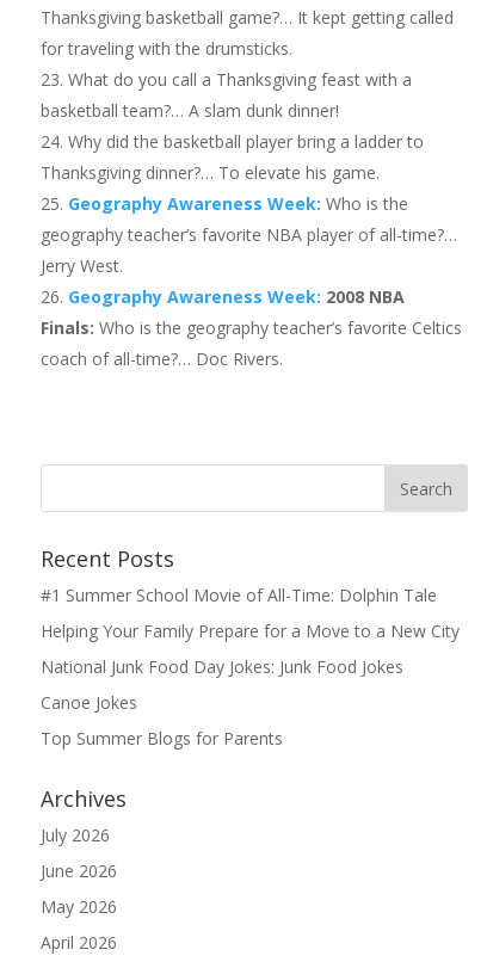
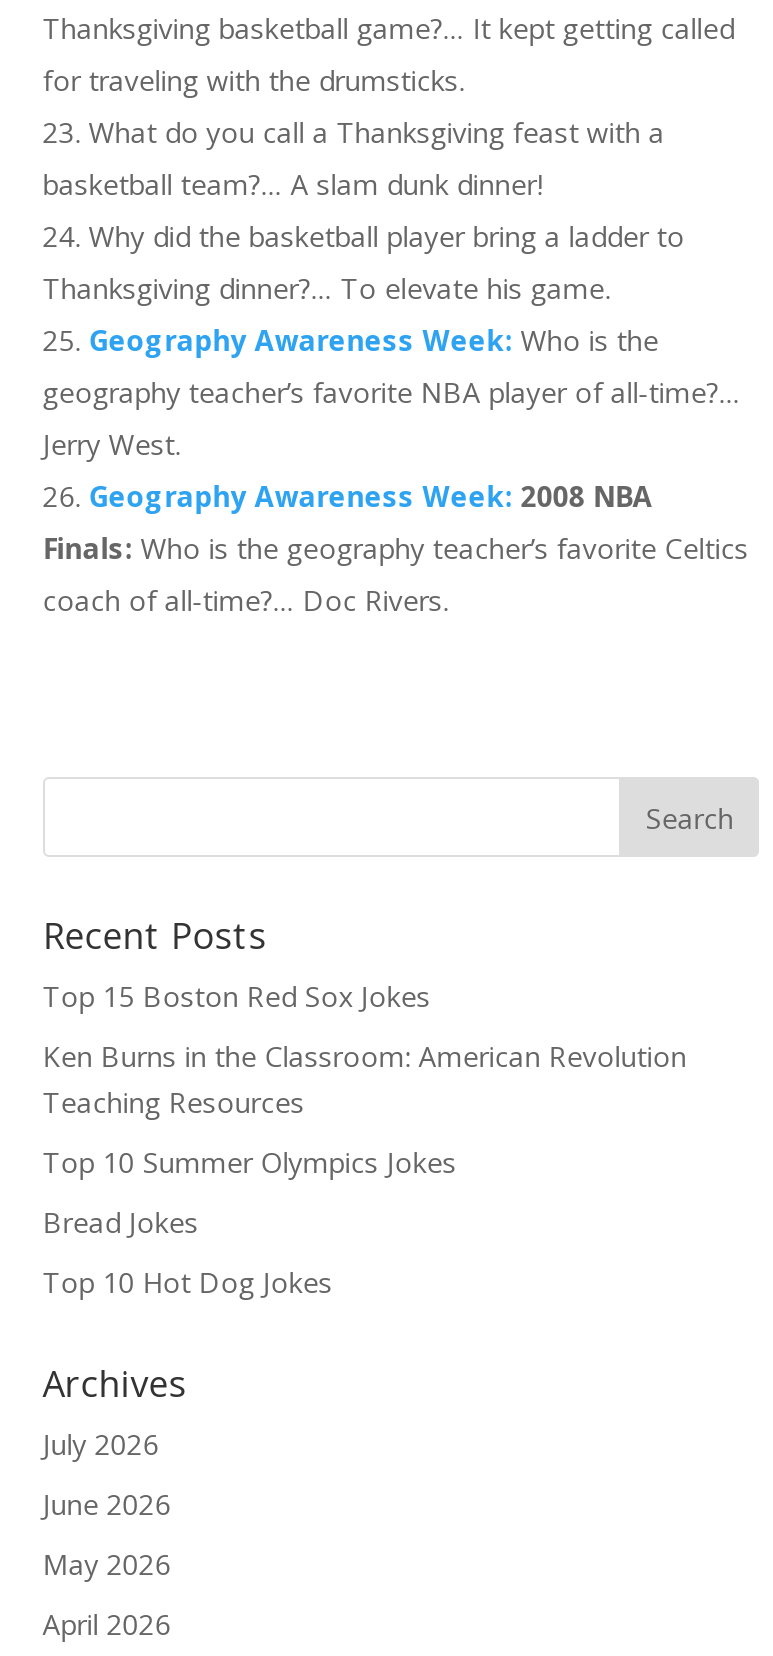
- #1 Summer School Movie of All-Time: Dolphin Tale
+ Top 15 Boston Red Sox Jokes

- Helping Your Family Prepare for a Move to a New City
+ Ken Burns in the Classroom: American Revolution
+ Teaching Resources

- National Junk Food Day Jokes: Junk Food Jokes
+ Top 10 Summer Olympics Jokes

- Canoe Jokes
+ Bread Jokes

- Top Summer Blogs for Parents
+ Top 10 Hot Dog Jokes
